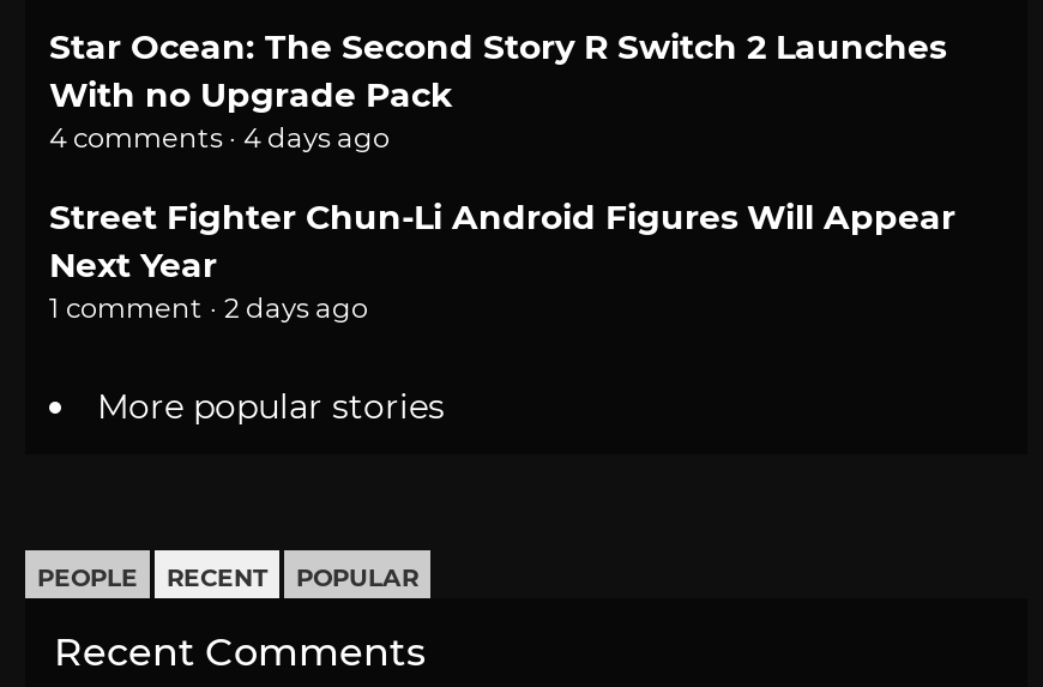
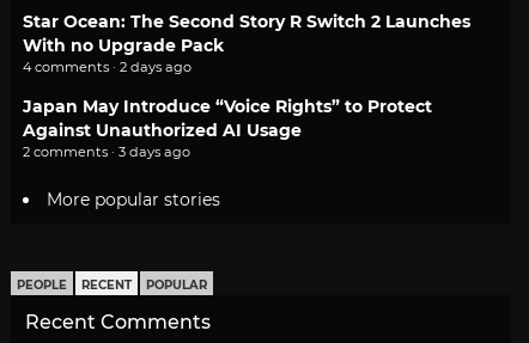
- 4 comments · 4 days ago
+ 4 comments · 2 days ago

- Street Fighter Chun-Li Android Figures Will Appear
- Next Year
- 1 comment · 2 days ago
+ Japan May Introduce “Voice Rights” to Protect
+ Against Unauthorized AI Usage
+ 2 comments · 3 days ago
